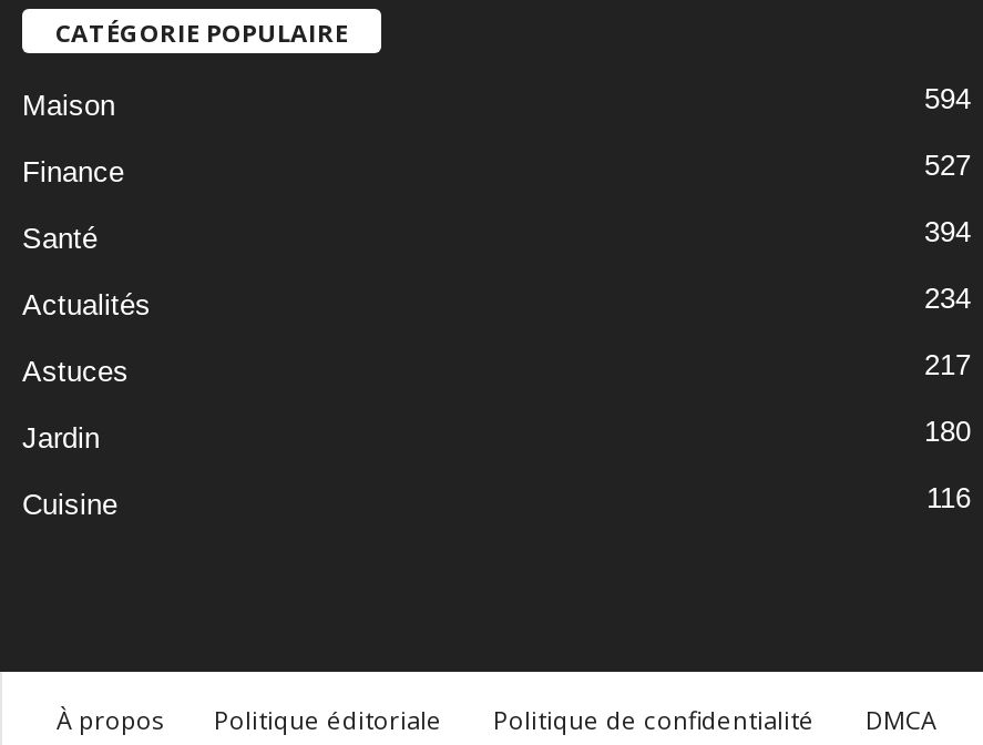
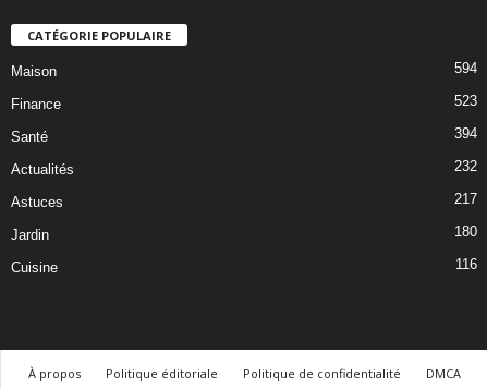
- 527
+ 523

- 234
+ 232
